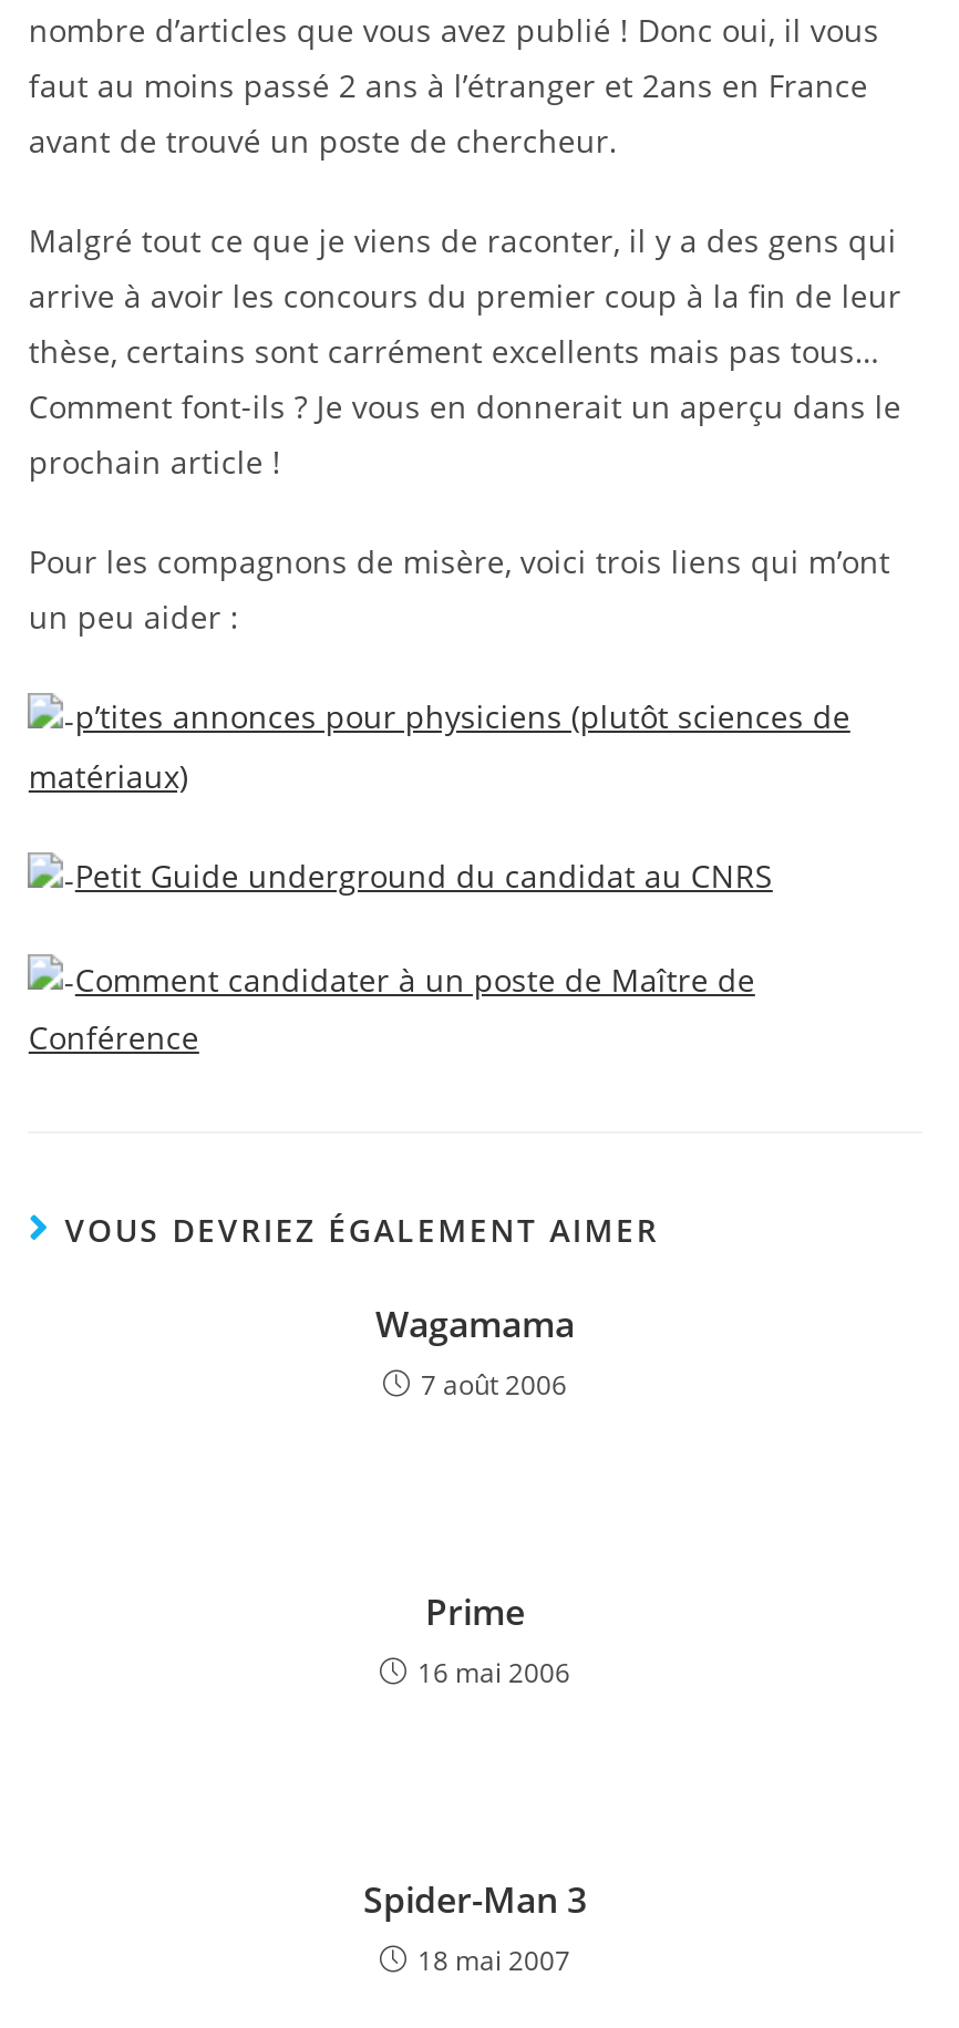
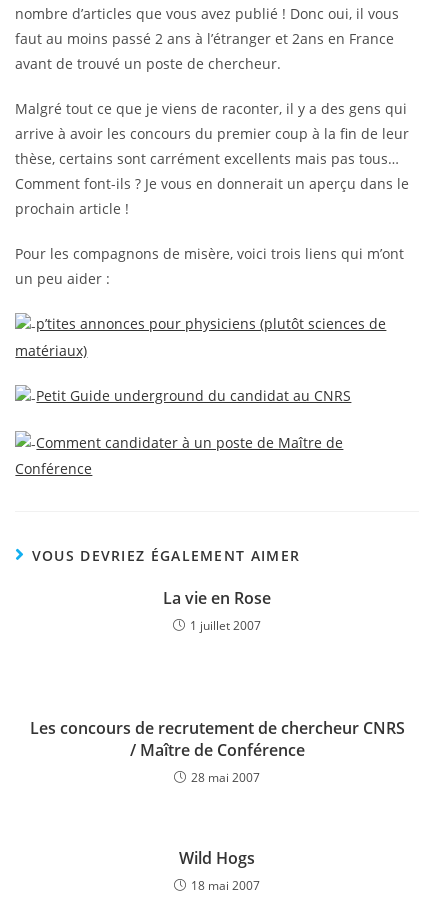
- Wagamama
- 7 août 2006
+ La vie en Rose
+ 1 juillet 2007

- Prime
- 16 mai 2006
+ Les concours de recrutement de chercheur CNRS
+ / Maître de Conférence
+ 28 mai 2007

- Spider-Man 3
+ Wild Hogs
